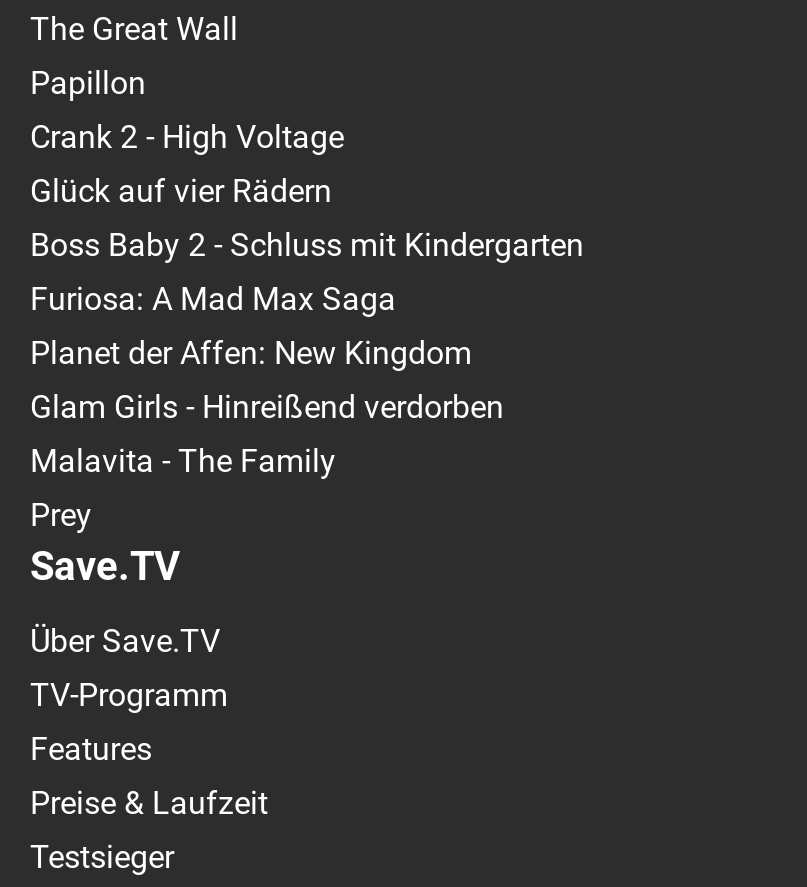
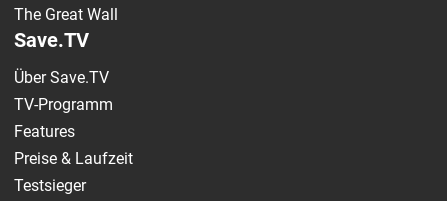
- Papillon
- Crank 2 - High Voltage
- Glück auf vier Rädern
- Boss Baby 2 - Schluss mit Kindergarten
- Furiosa: A Mad Max Saga
- Planet der Affen: New Kingdom
- Glam Girls - Hinreißend verdorben
- Malavita - The Family
- Prey
